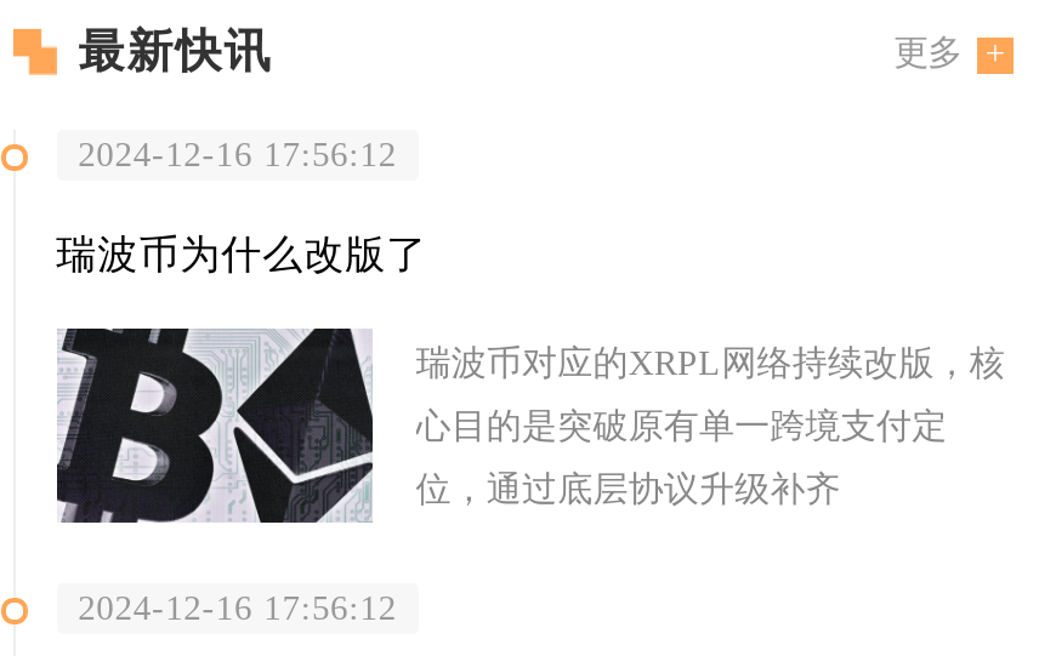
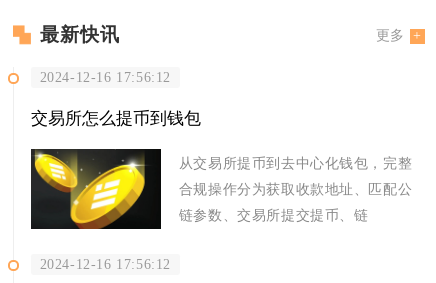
- 瑞波币为什么改版了
+ 交易所怎么提币到钱包

- [image]
- 瑞波币对应的XRPL网络持续改版，核
+ [image]
+ 从交易所提币到去中心化钱包，完整

- 心目的是突破原有单一跨境支付定
+ 合规操作分为获取收款地址、匹配公

- 位，通过底层协议升级补齐
+ 链参数、交易所提交提币、链
